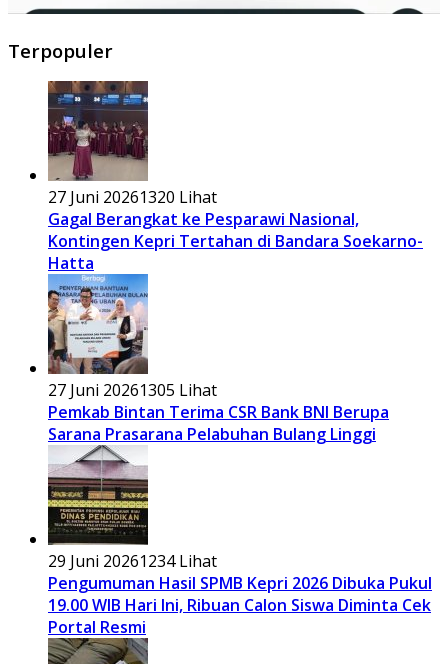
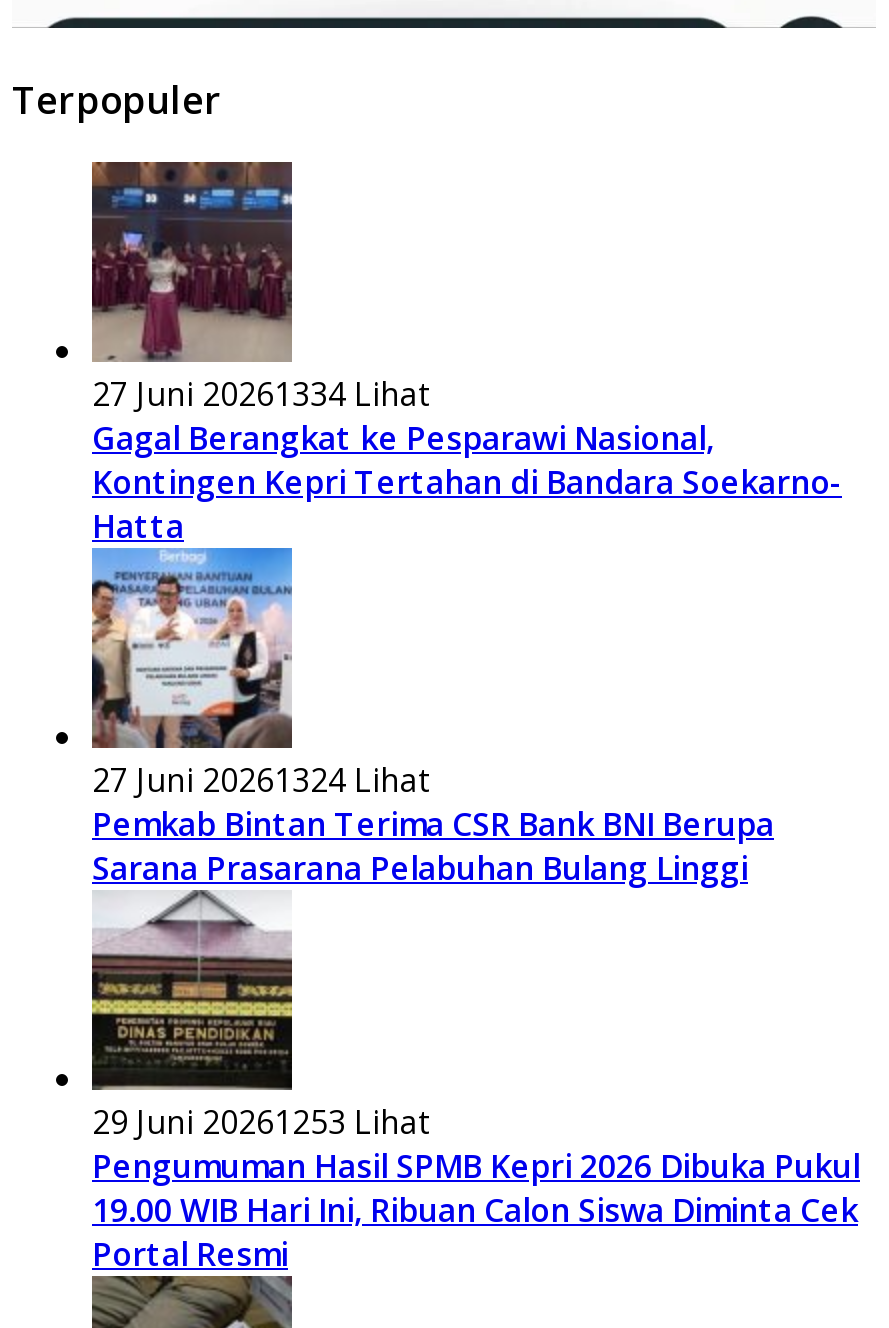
- 27 Juni 20261320 Lihat
+ 27 Juni 20261334 Lihat

- 27 Juni 20261305 Lihat
+ 27 Juni 20261324 Lihat

- 29 Juni 20261234 Lihat
+ 29 Juni 20261253 Lihat
